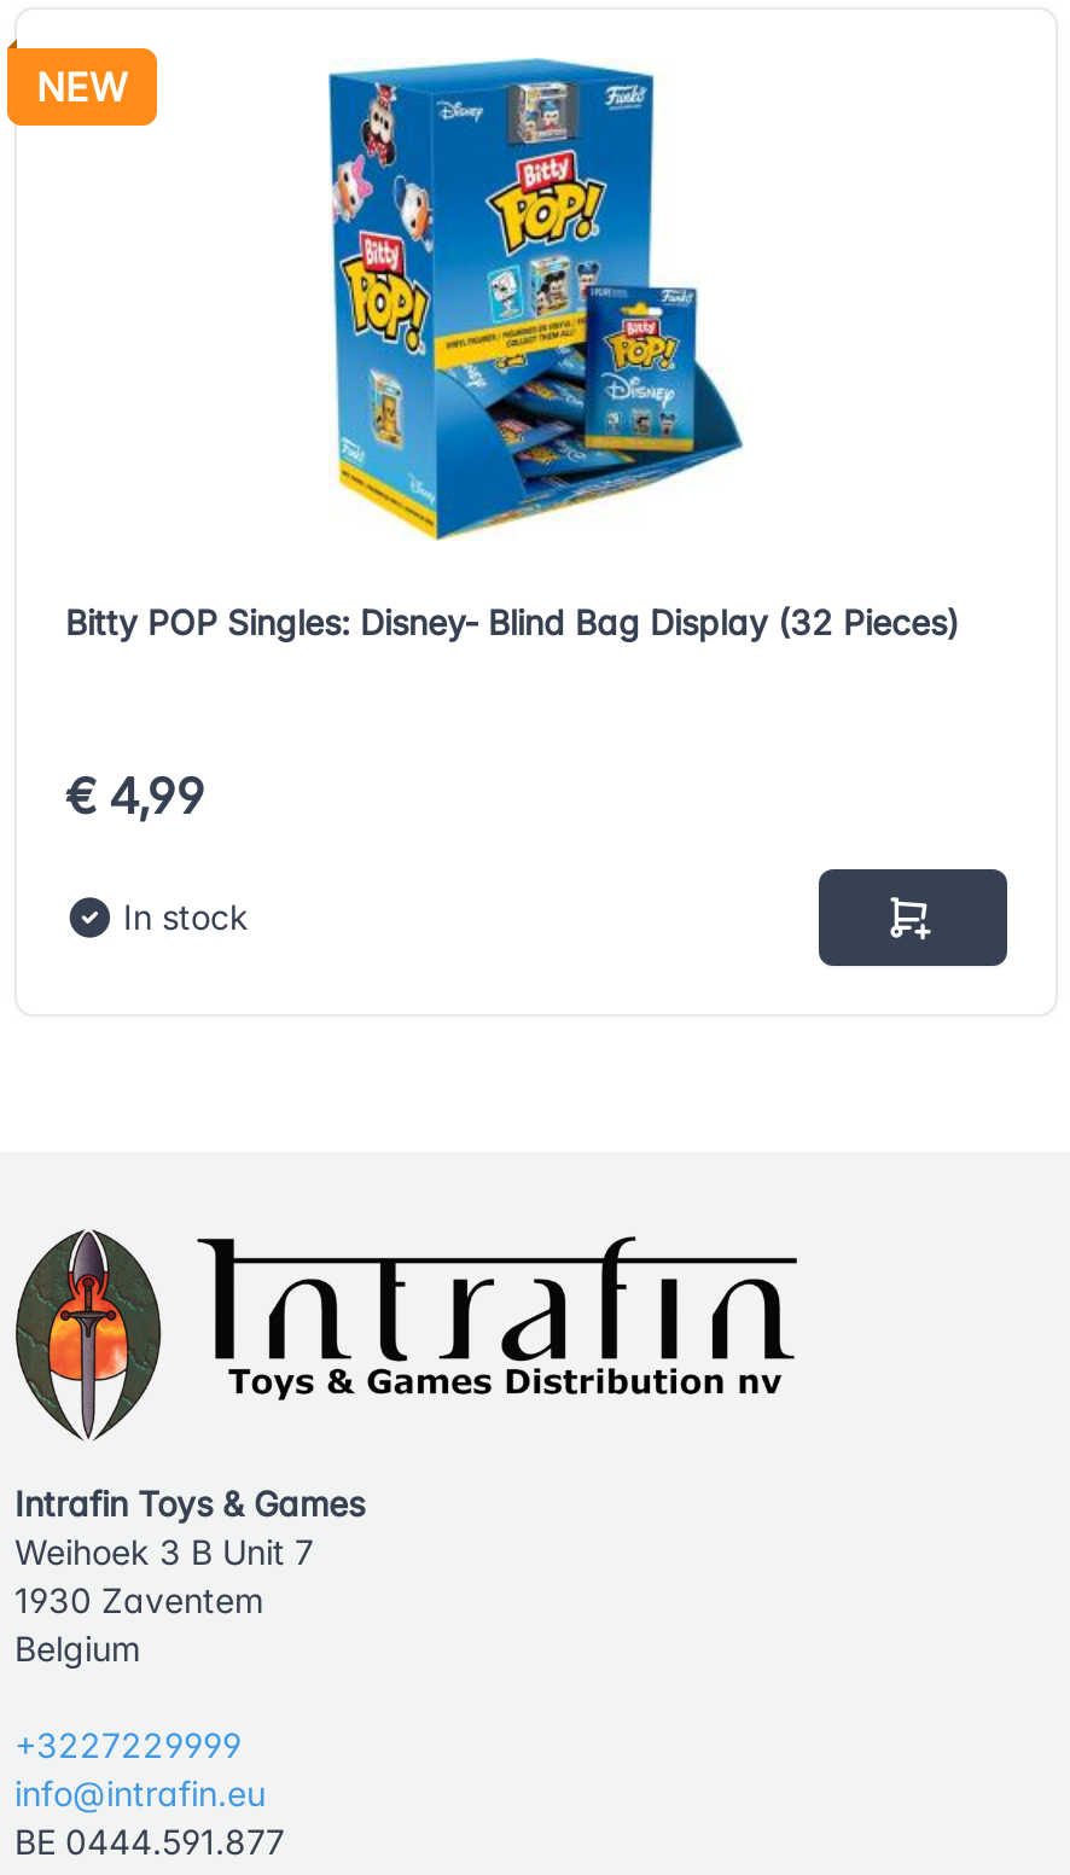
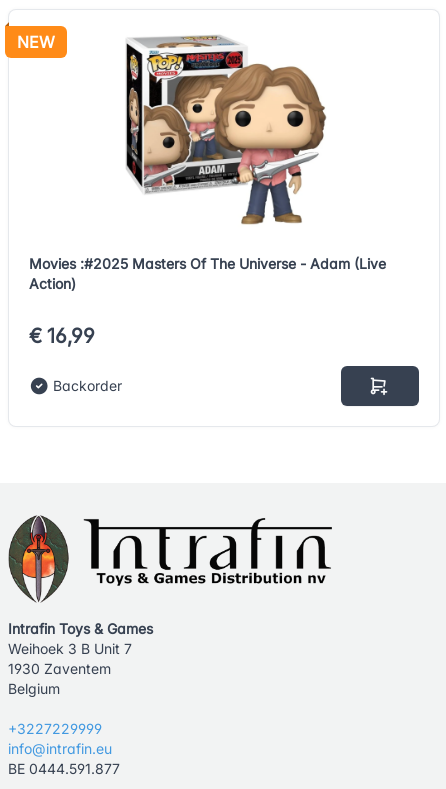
- [image]
- Bitty POP Singles: Disney- Blind Bag Display (32 Pieces)
+ [image]
+ Movies :#2025 Masters Of The Universe - Adam (Live
+ Action)

- € 4,99
+ € 16,99

- In stock
+ Backorder
